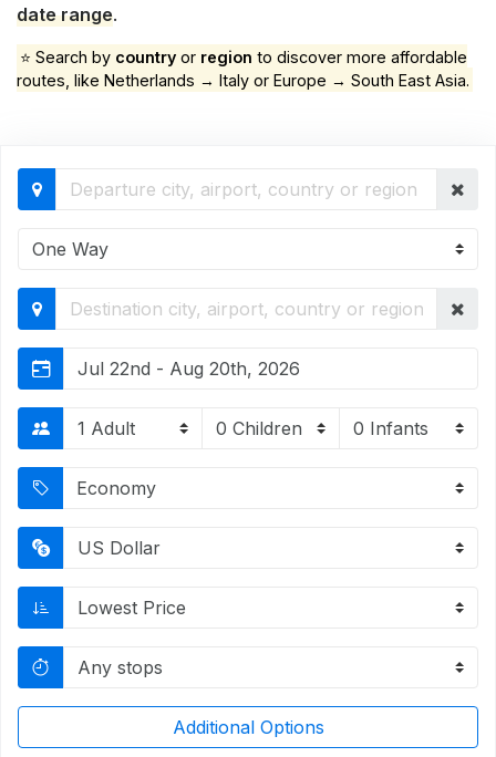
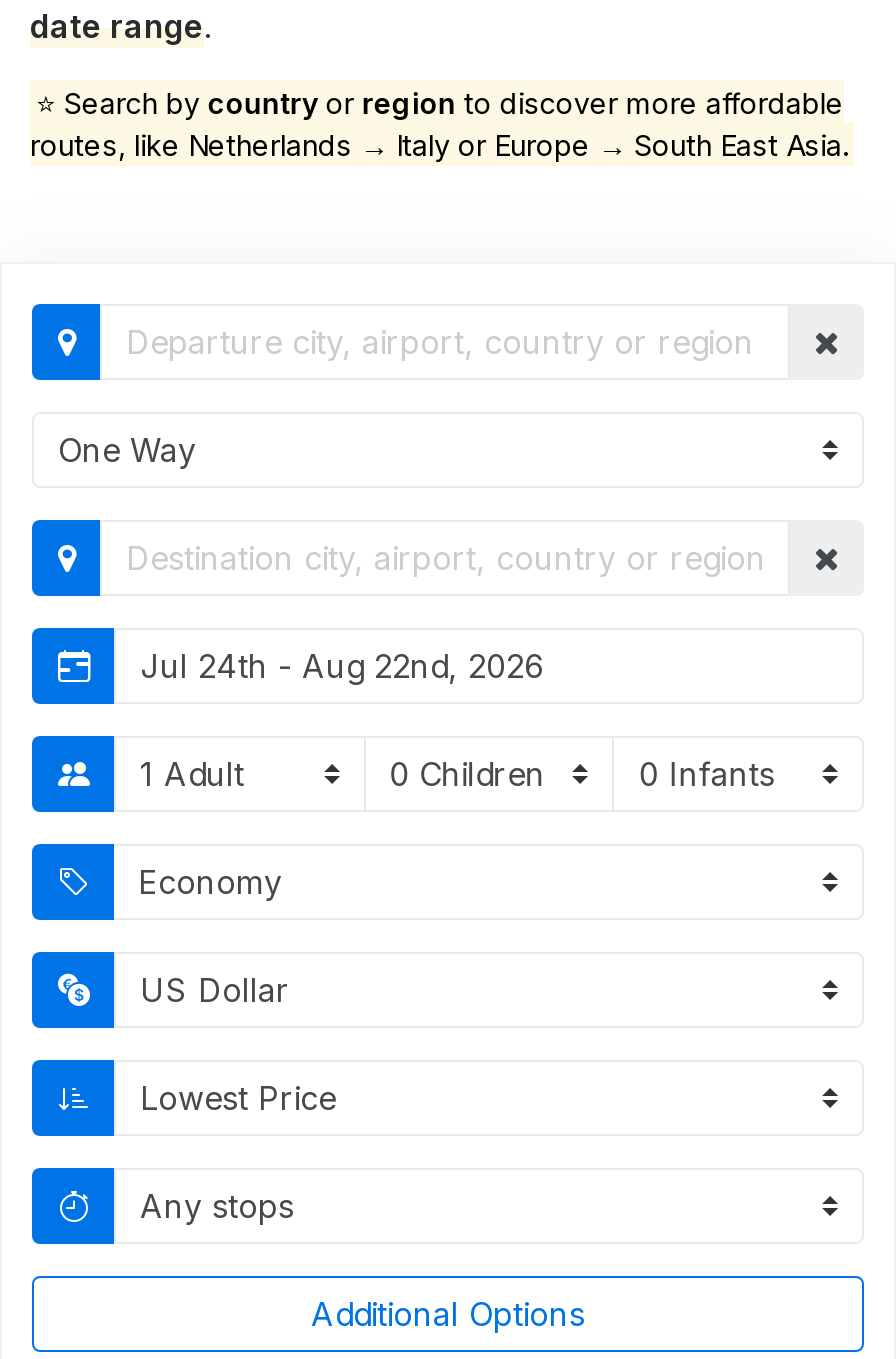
- Jul 22nd - Aug 20th, 2026
+ Jul 24th - Aug 22nd, 2026
